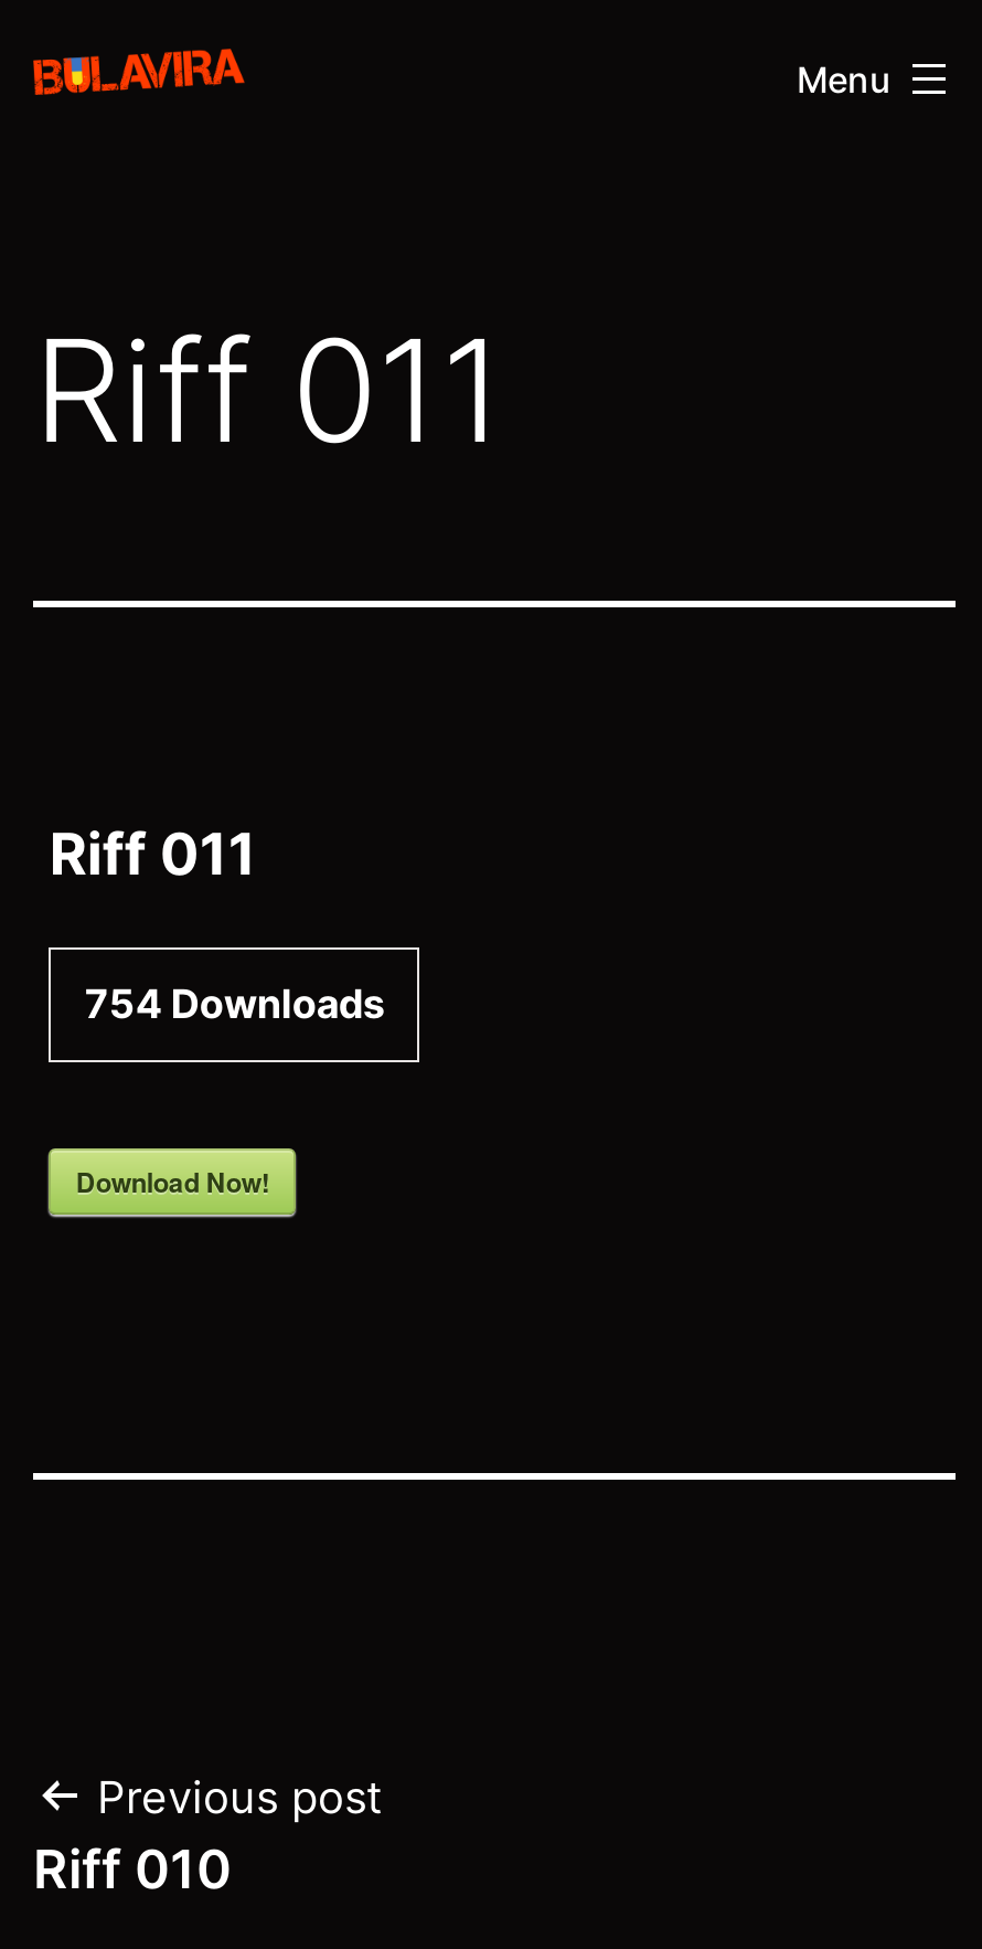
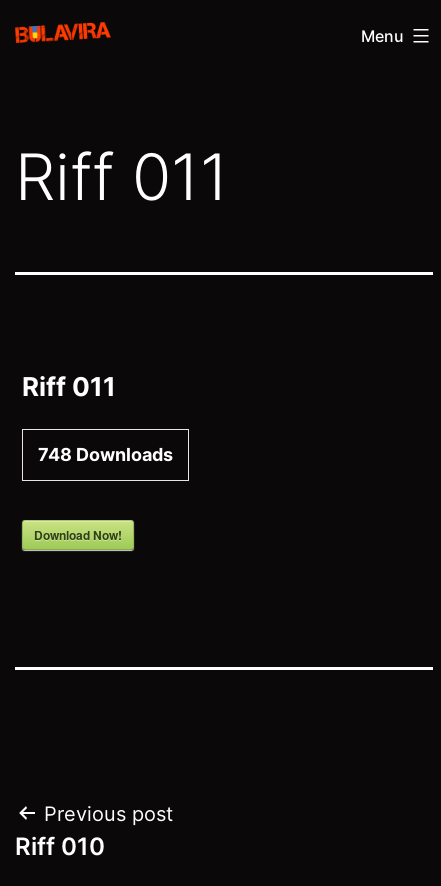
- 754 Downloads
+ 748 Downloads
